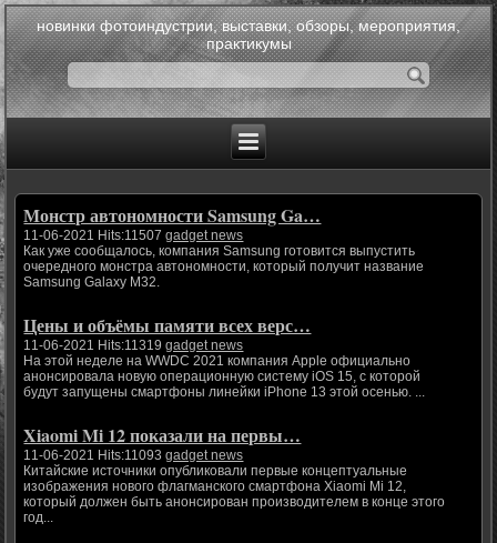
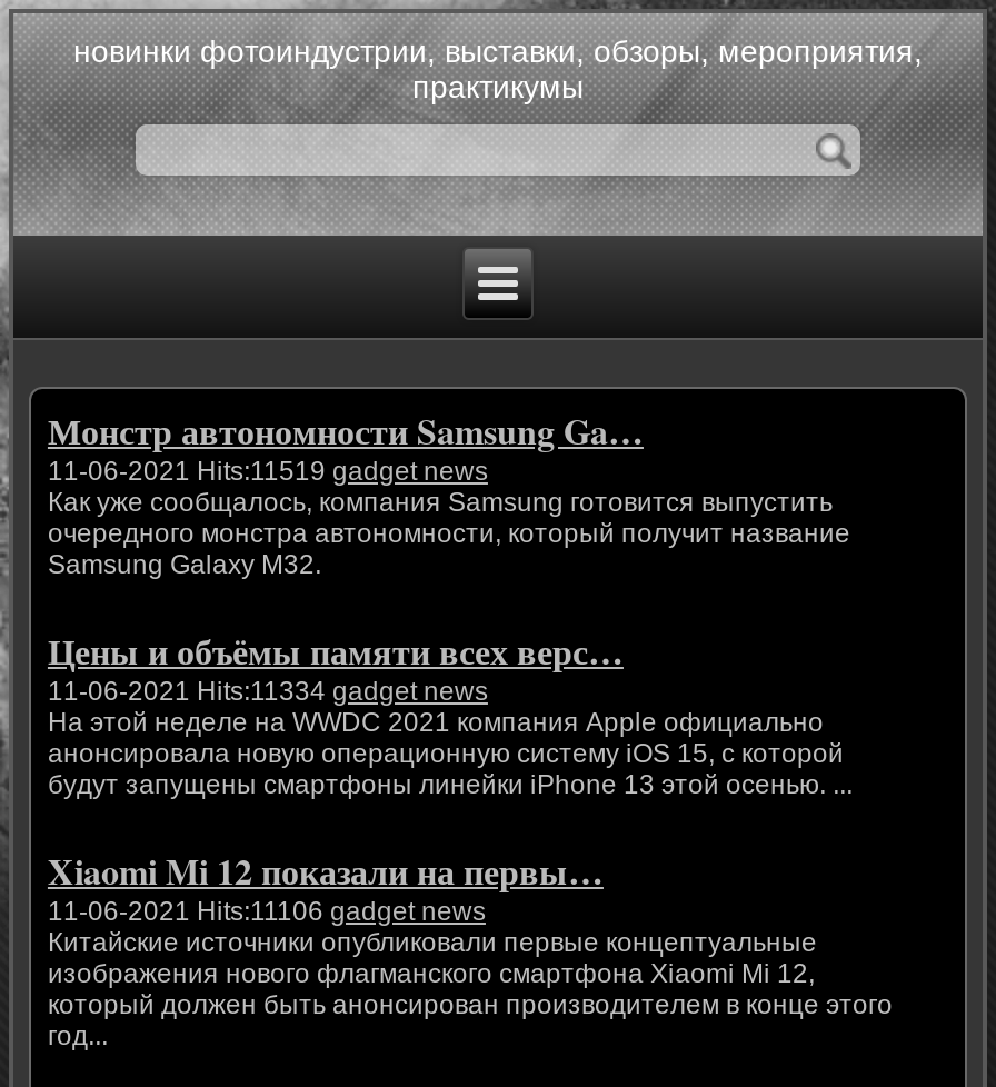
- 11-06-2021 Hits:11507 gadget news
+ 11-06-2021 Hits:11519 gadget news

- 11-06-2021 Hits:11319 gadget news
+ 11-06-2021 Hits:11334 gadget news

- 11-06-2021 Hits:11093 gadget news
+ 11-06-2021 Hits:11106 gadget news
